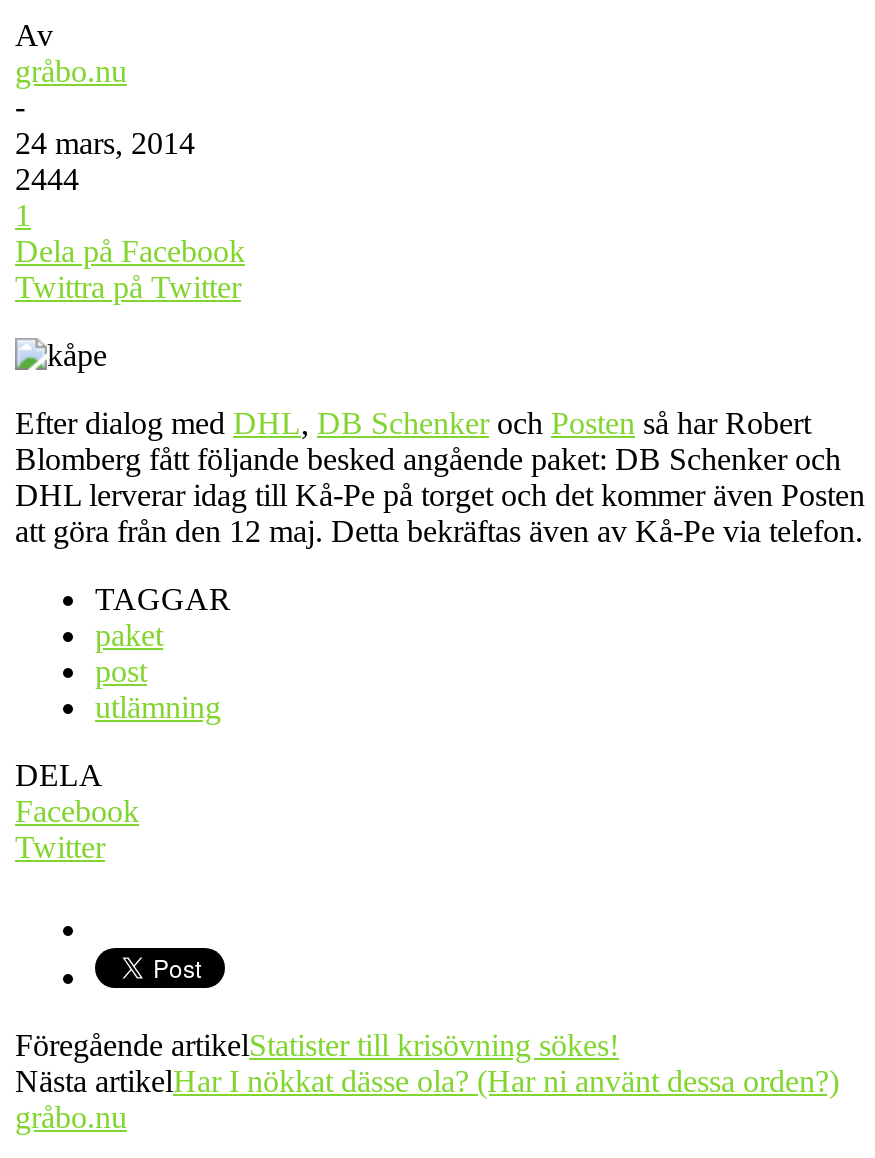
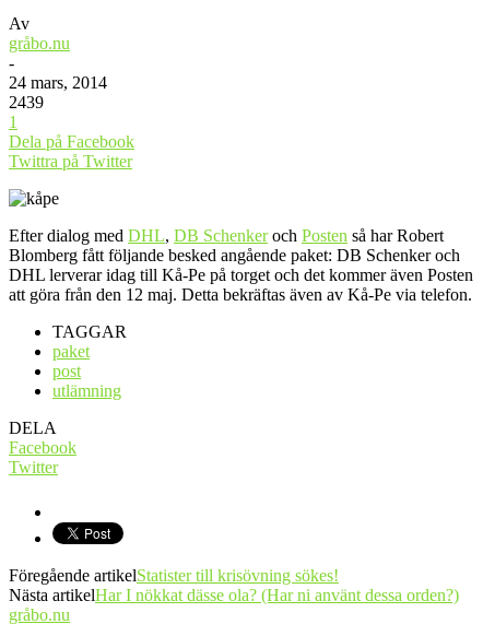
- 2444
+ 2439
